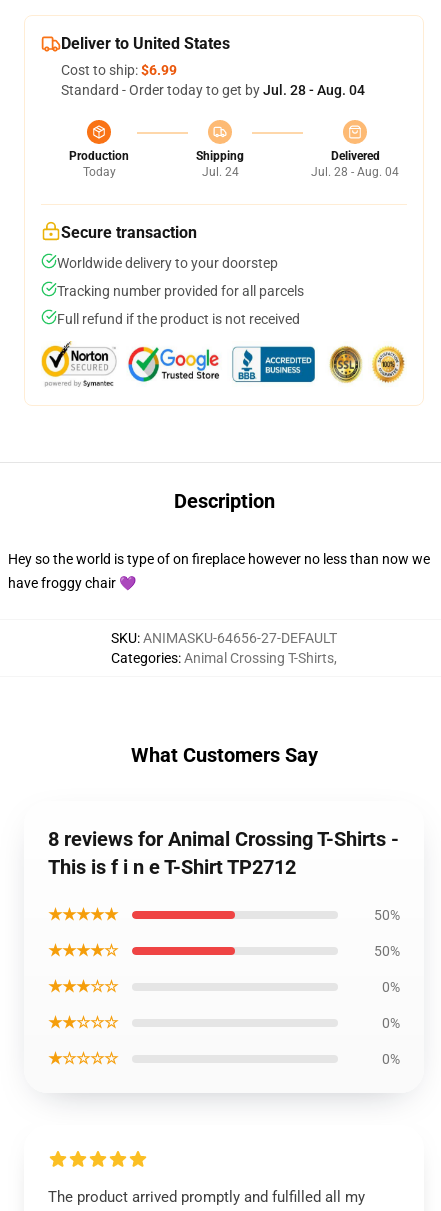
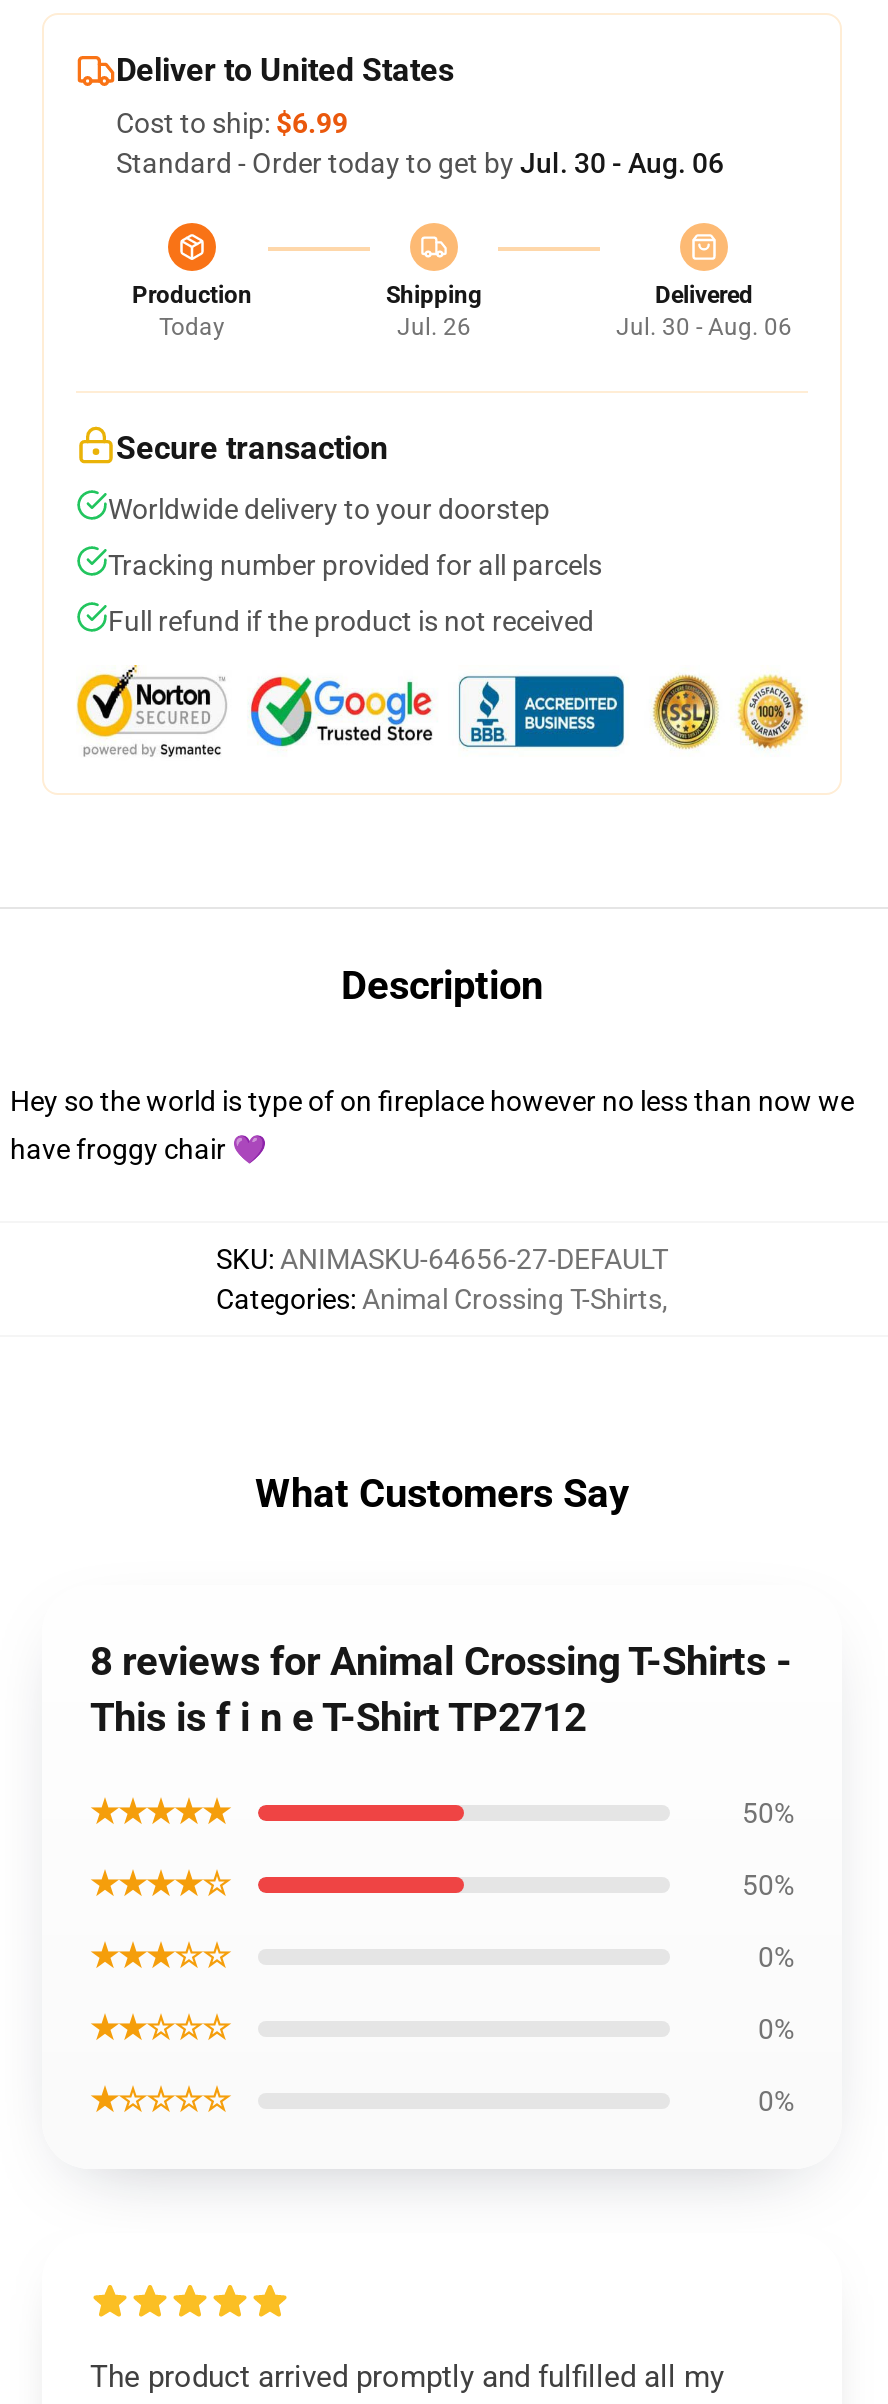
- Standard - Order today to get by Jul. 28 - Aug. 04
+ Standard - Order today to get by Jul. 30 - Aug. 06

- Jul. 24
+ Jul. 26

- Jul. 28 - Aug. 04
+ Jul. 30 - Aug. 06
